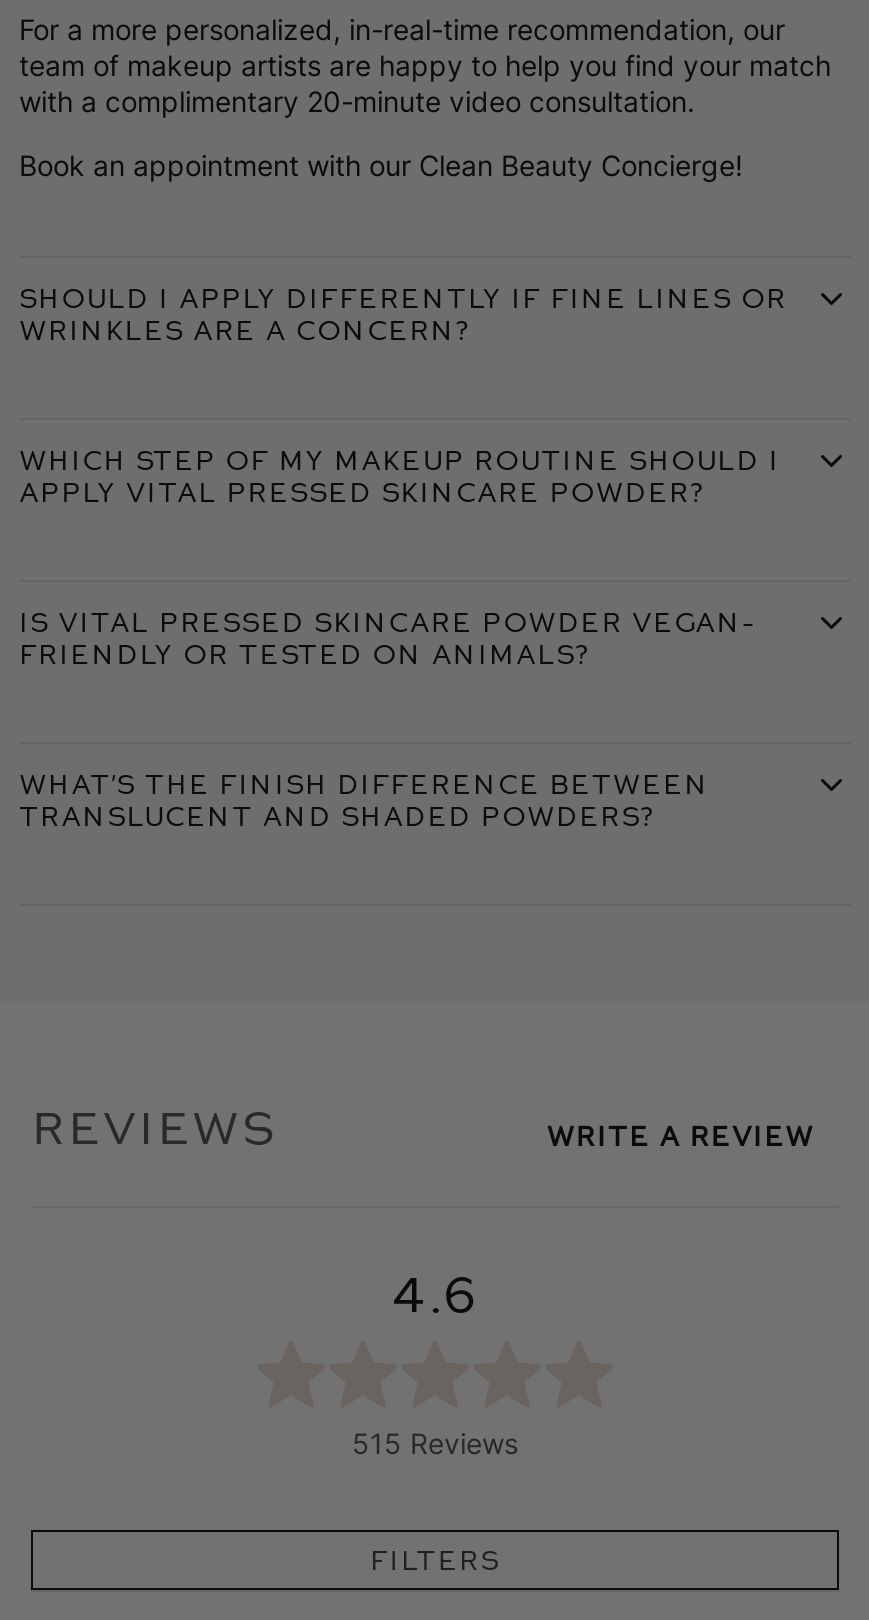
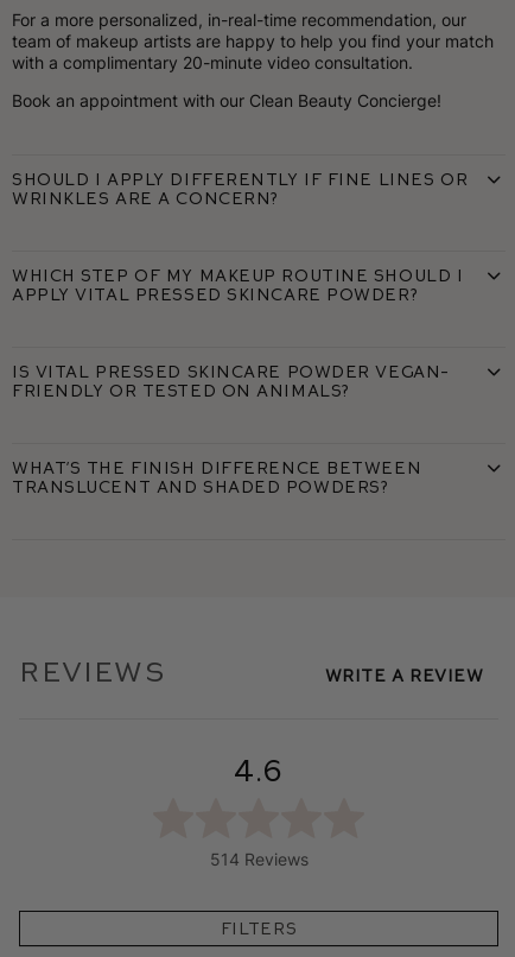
- 515 Reviews
+ 514 Reviews
